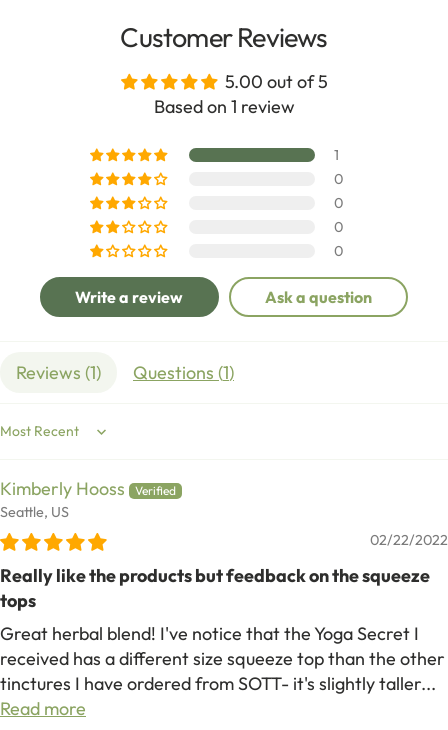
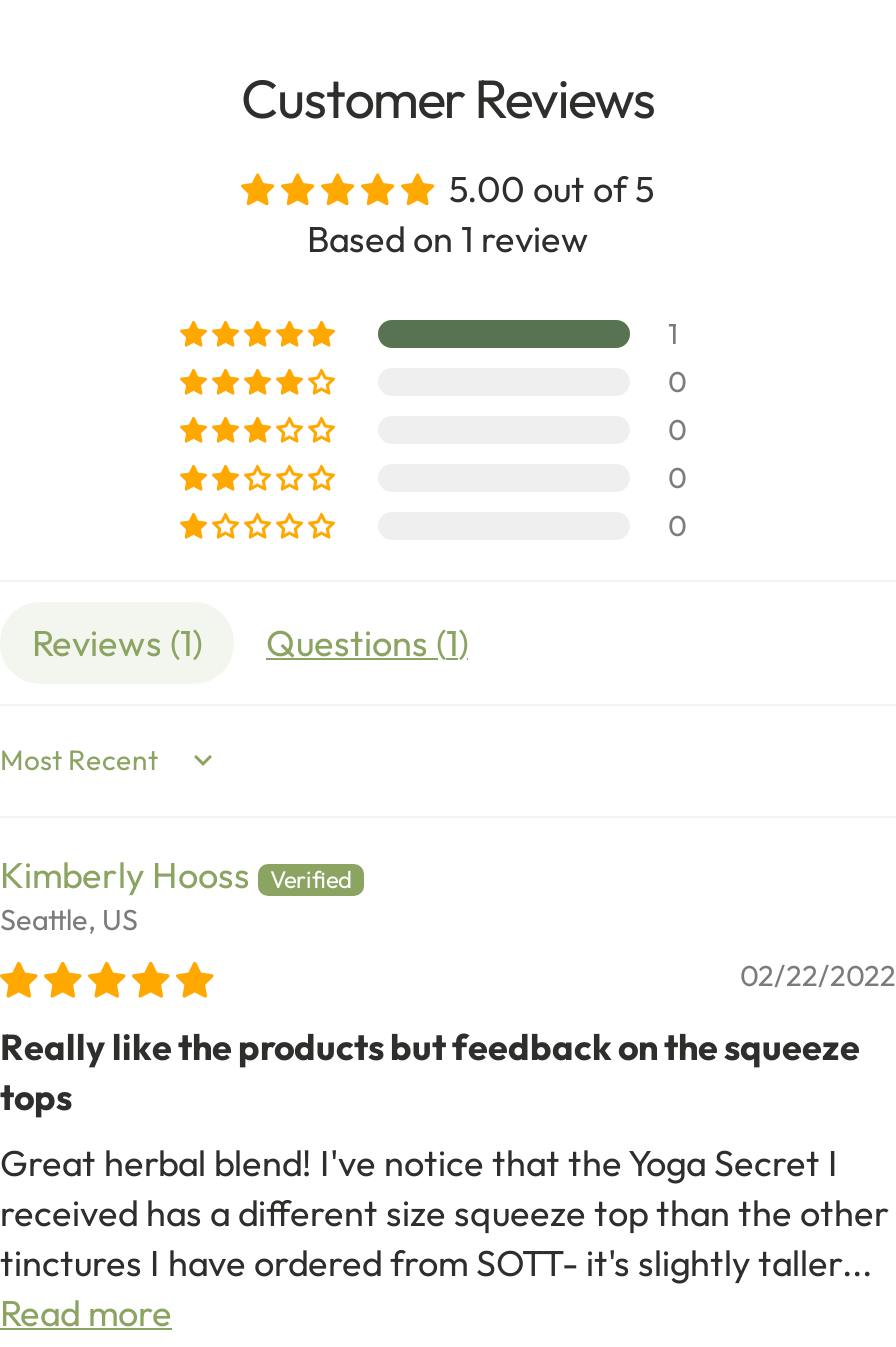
- Write a review
- Ask a question
